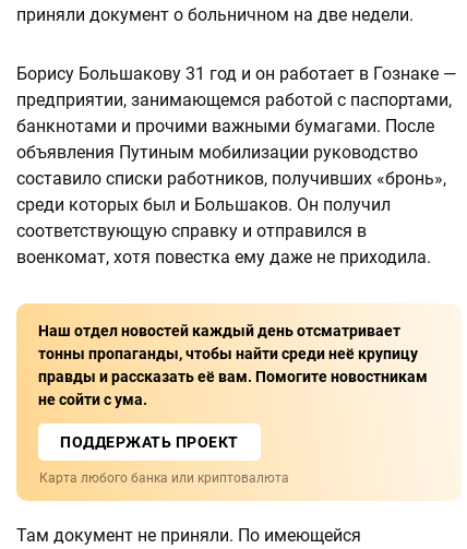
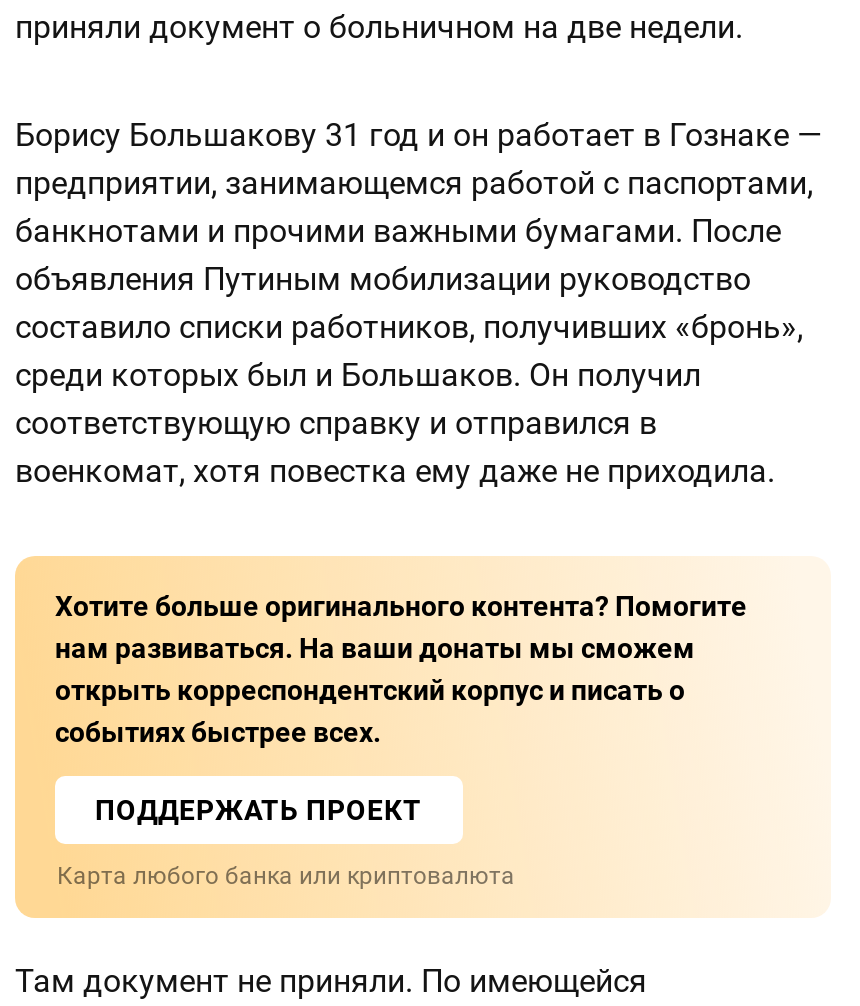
- Наш отдел новостей каждый день отсматривает
- тонны пропаганды, чтобы найти среди неё крупицу
- правды и рассказать её вам. Помогите новостникам
- не сойти с ума.
+ Хотите больше оригинального контента? Помогите
+ нам развиваться. На ваши донаты мы сможем
+ открыть корреспондентский корпус и писать о
+ событиях быстрее всех.
